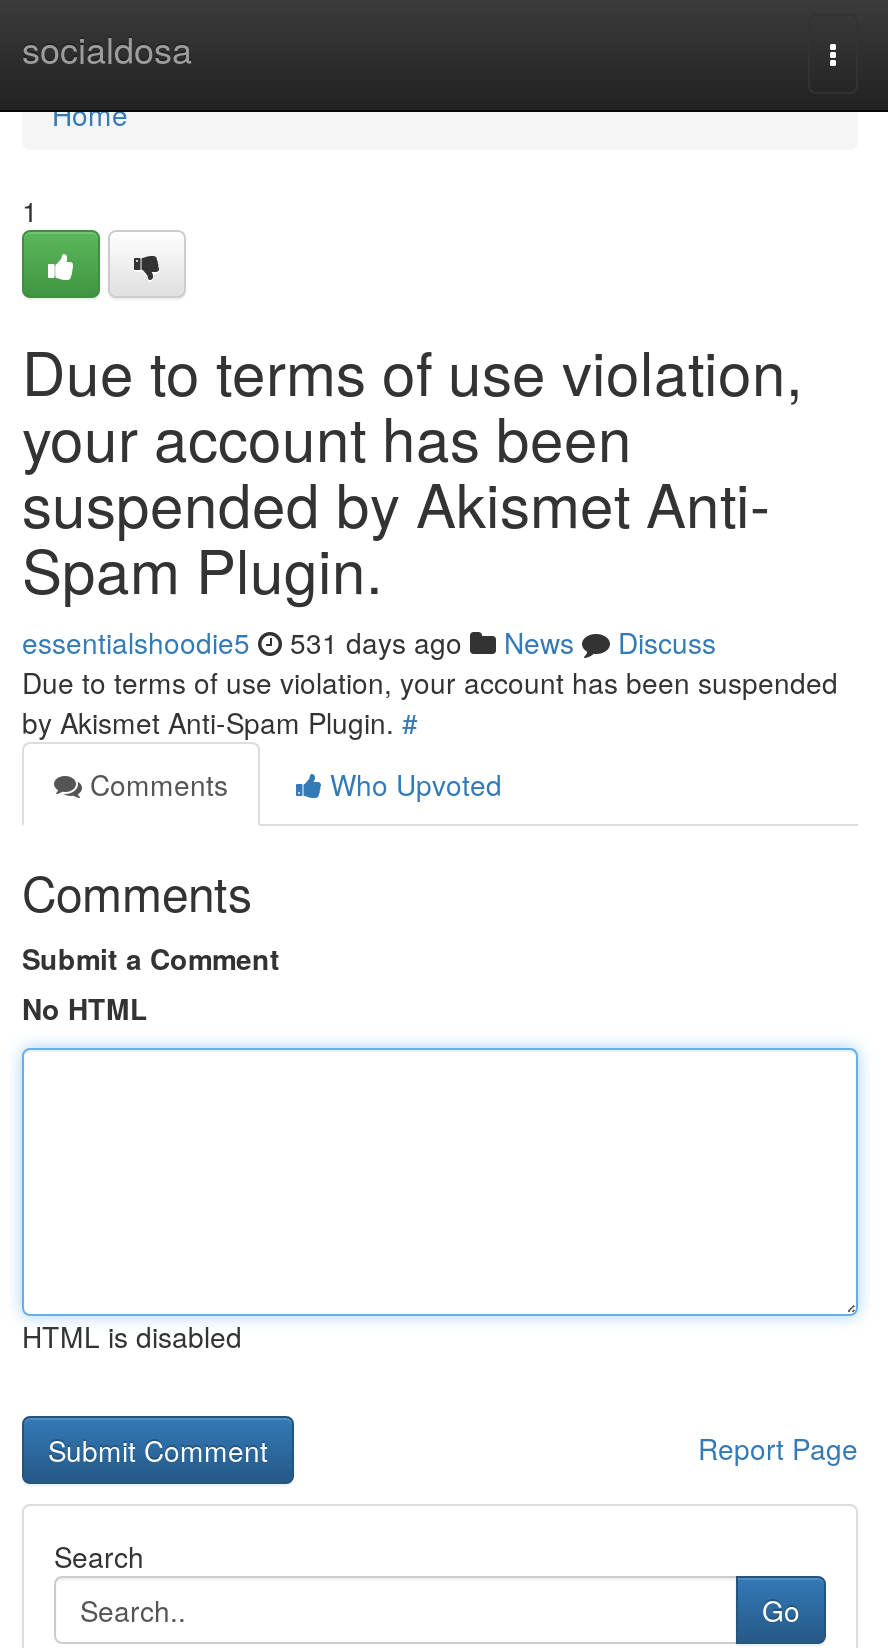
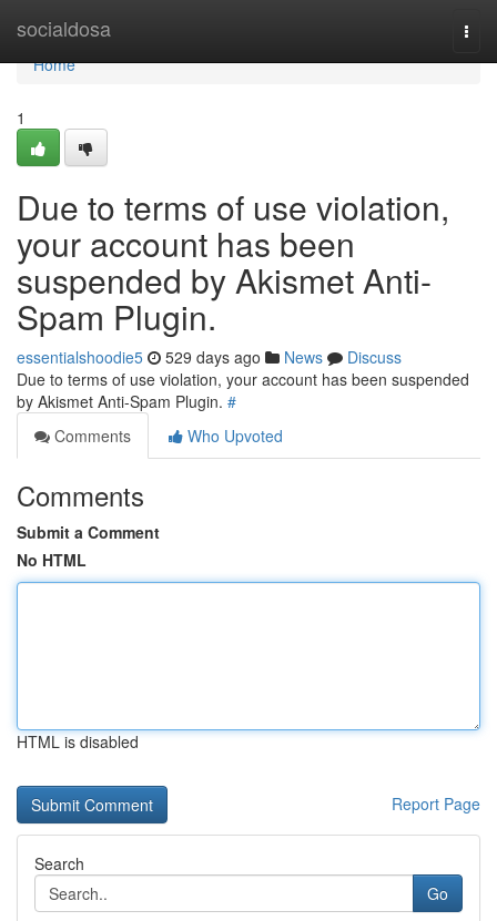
- essentialshoodie5 531 days ago News Discuss
+ essentialshoodie5 529 days ago News Discuss
